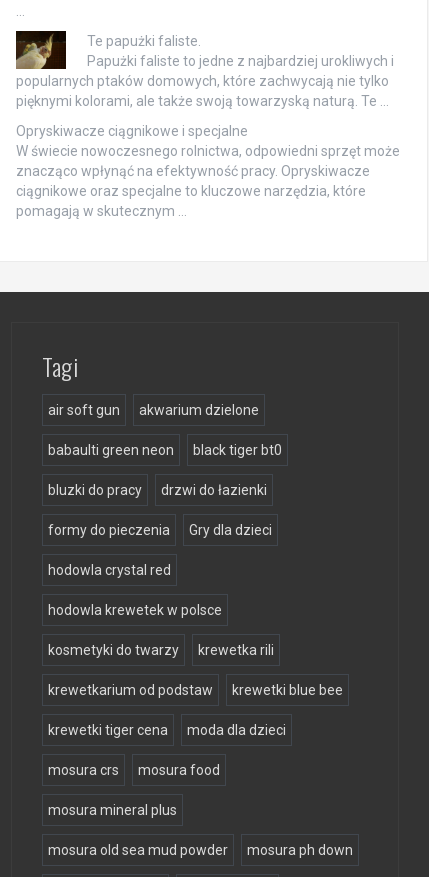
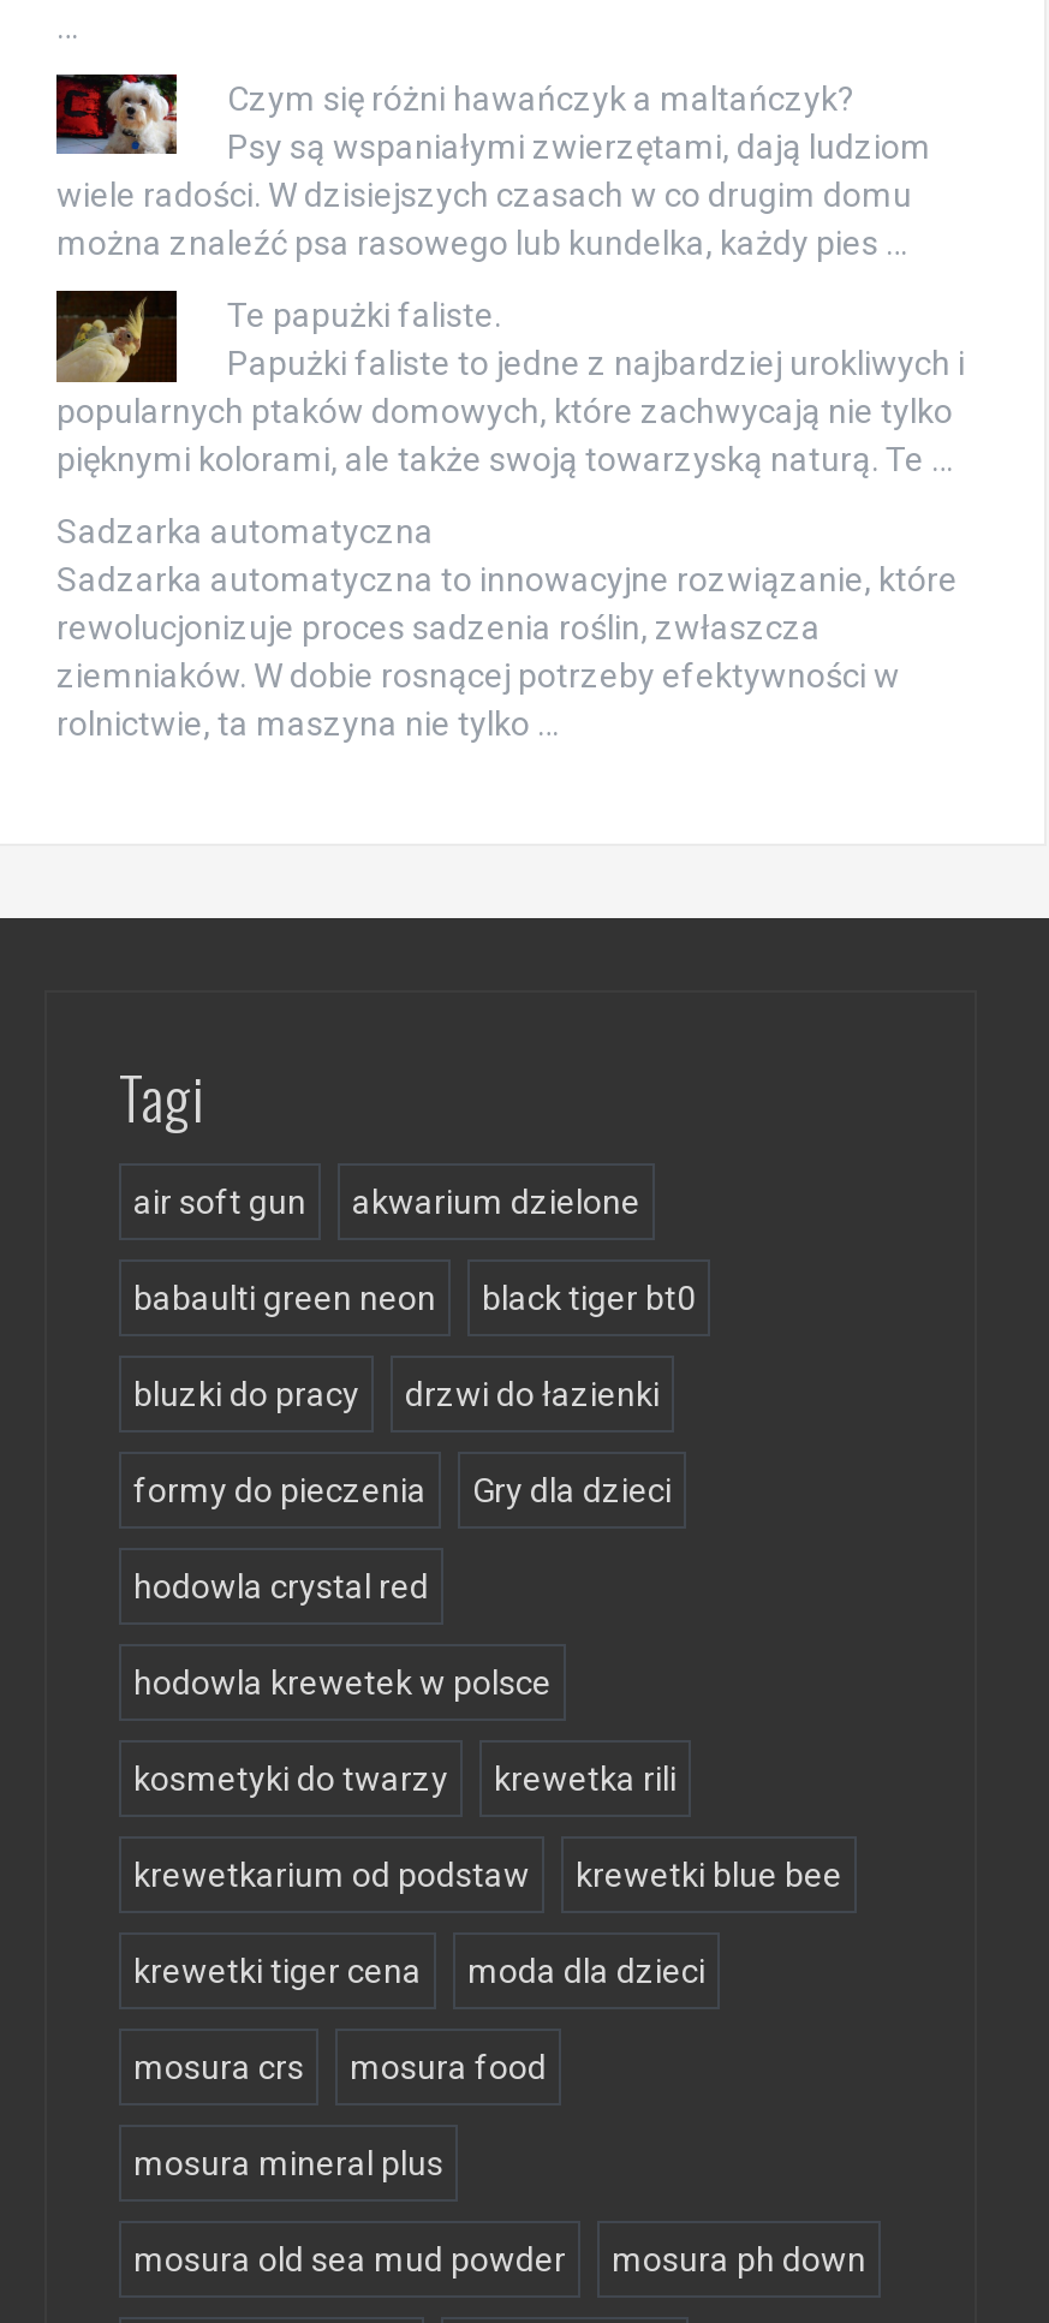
+ [image]
+ Czym się różni hawańczyk a maltańczyk?
+ Psy są wspaniałymi zwierzętami, dają ludziom
+ wiele radości. W dzisiejszych czasach w co drugim domu
+ można znaleźć psa rasowego lub kundelka, każdy pies …

- Opryskiwacze ciągnikowe i specjalne
- W świecie nowoczesnego rolnictwa, odpowiedni sprzęt może
- znacząco wpłynąć na efektywność pracy. Opryskiwacze
- ciągnikowe oraz specjalne to kluczowe narzędzia, które
- pomagają w skutecznym …
+ Sadzarka automatyczna
+ Sadzarka automatyczna to innowacyjne rozwiązanie, które
+ rewolucjonizuje proces sadzenia roślin, zwłaszcza
+ ziemniaków. W dobie rosnącej potrzeby efektywności w
+ rolnictwie, ta maszyna nie tylko …
